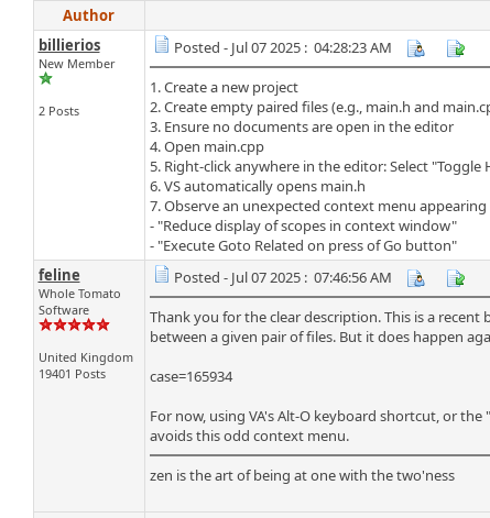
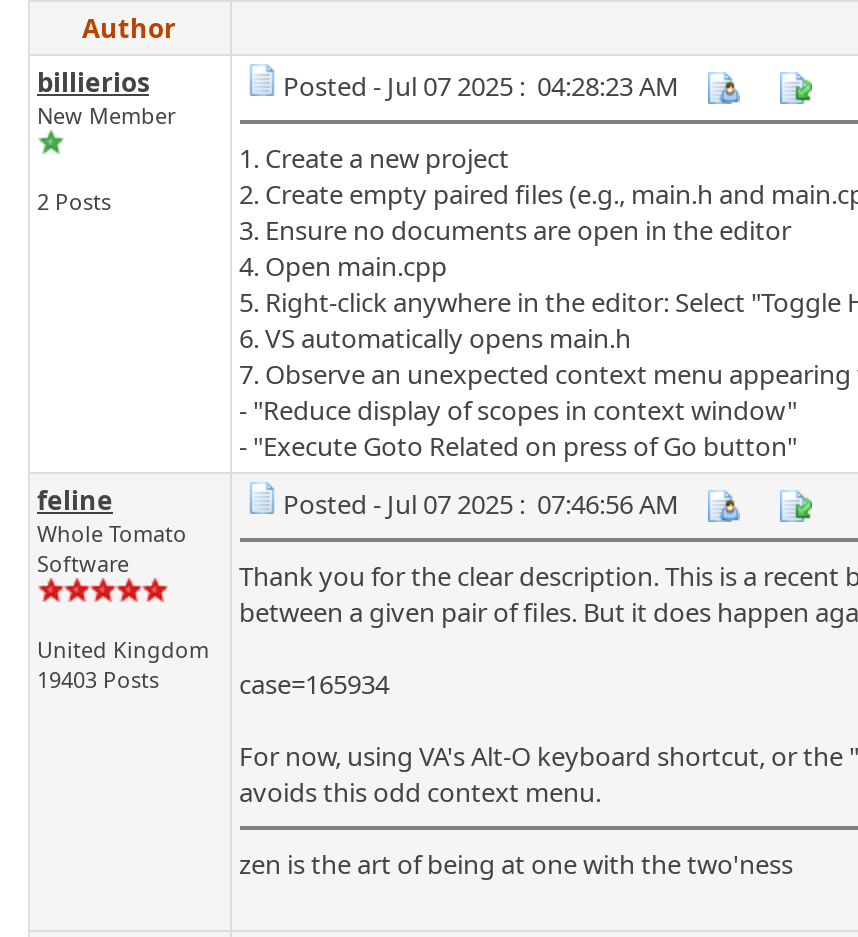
- 19401 Posts
+ 19403 Posts
